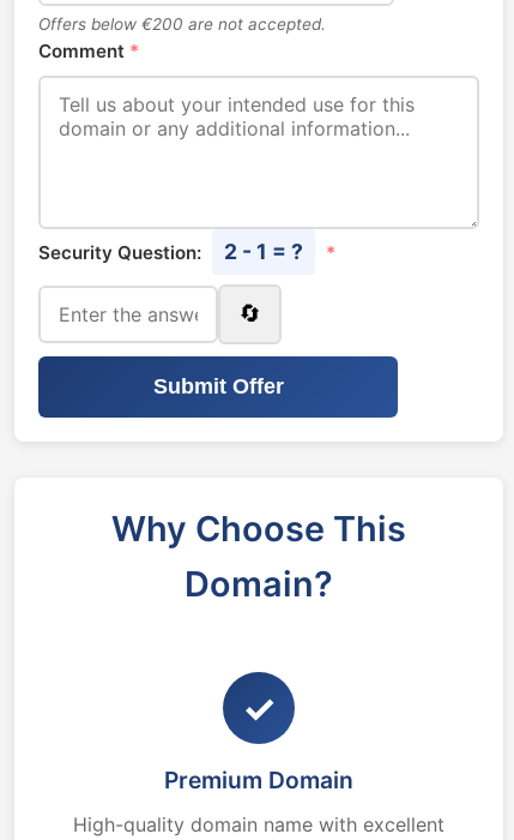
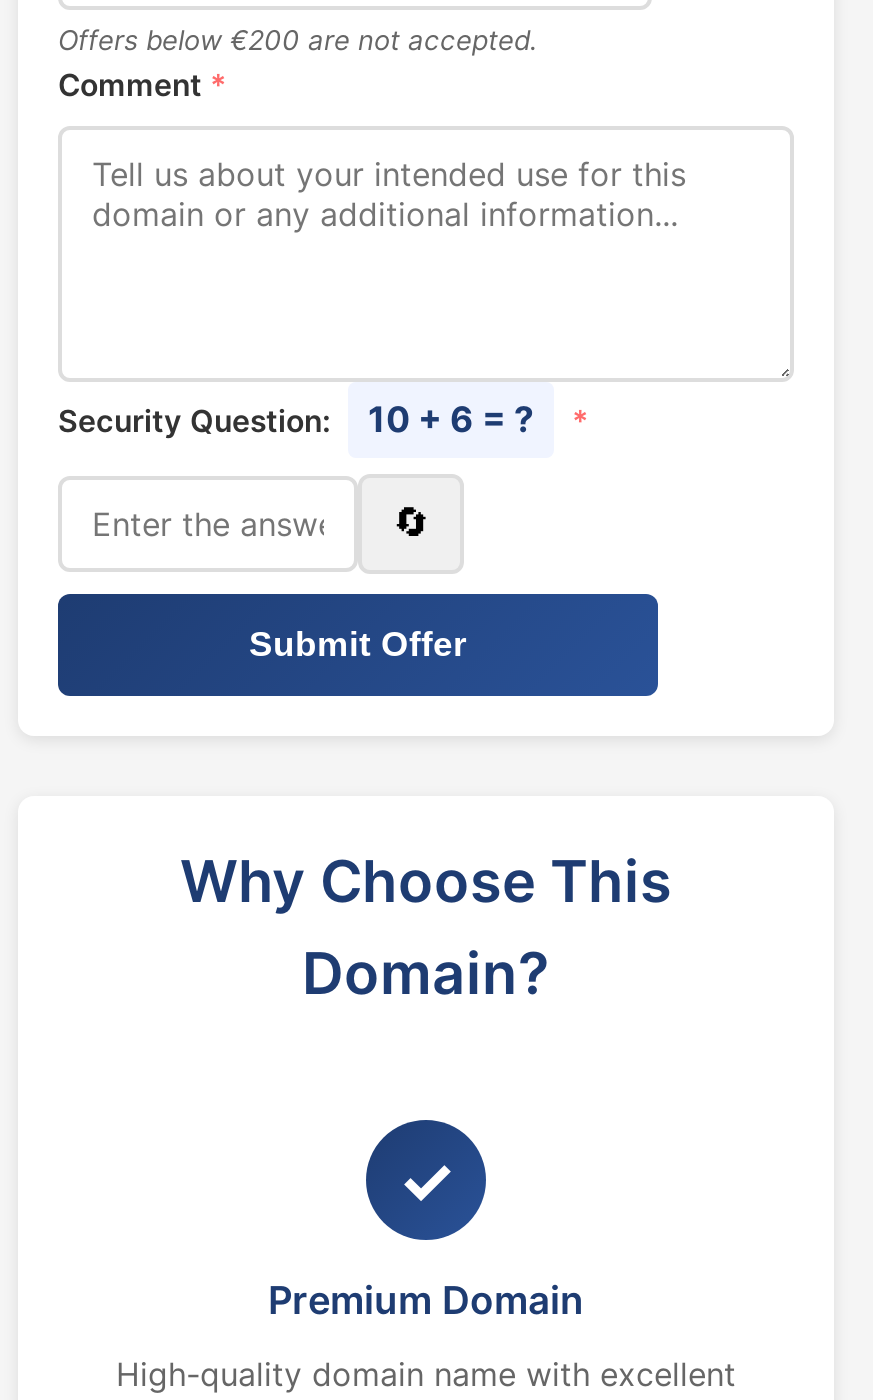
- 2 - 1 = ?
+ 10 + 6 = ?
